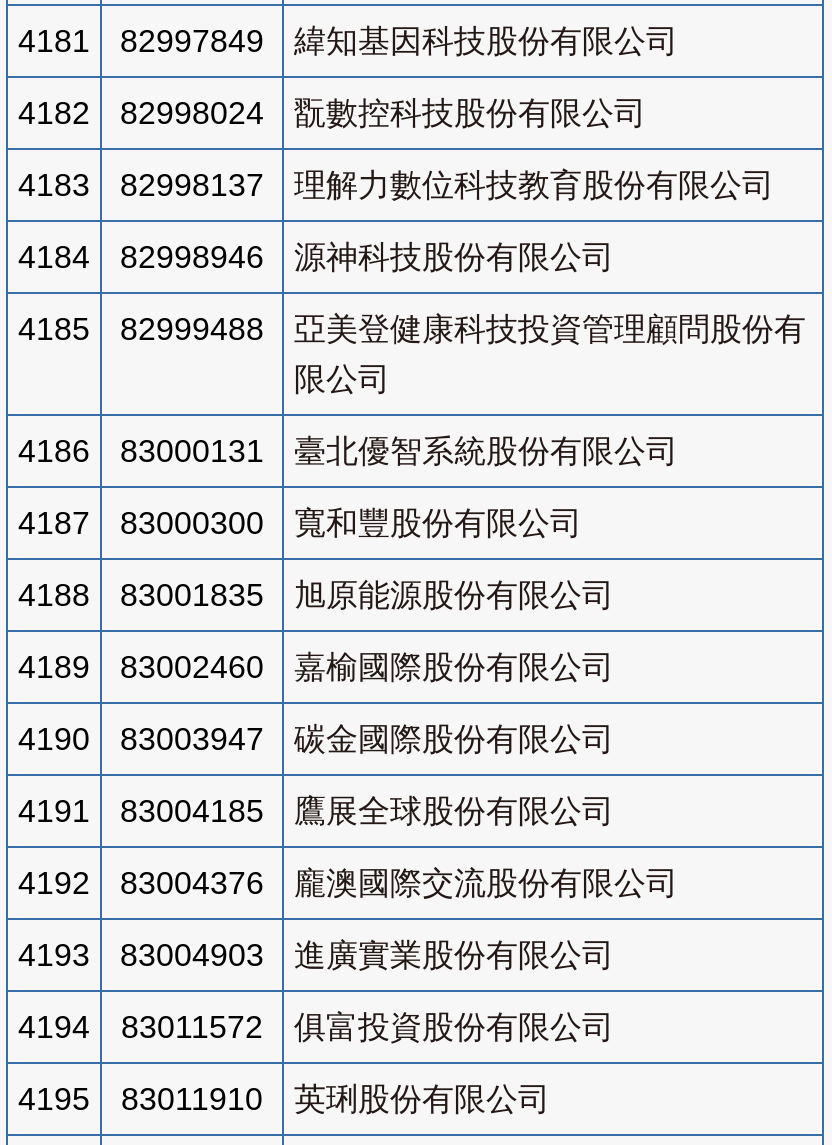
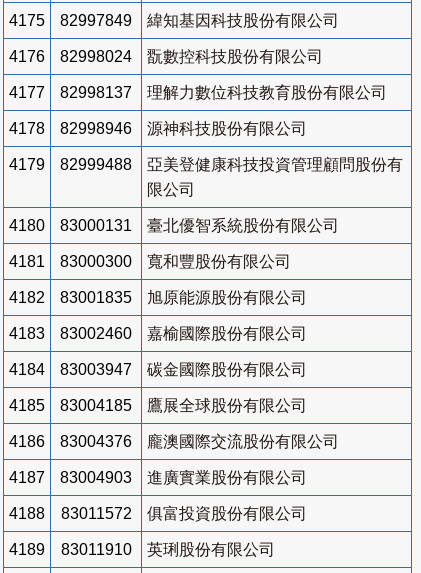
- 4181 82997849 緯知基因科技股份有限公司
+ 4175 82997849 緯知基因科技股份有限公司

- 4182 82998024 翫數控科技股份有限公司
+ 4176 82998024 翫數控科技股份有限公司

- 4183 82998137 理解力數位科技教育股份有限公司
+ 4177 82998137 理解力數位科技教育股份有限公司

- 4184 82998946 源神科技股份有限公司
+ 4178 82998946 源神科技股份有限公司

- 4185 82999488 亞美登健康科技投資管理顧問股份有
+ 4179 82999488 亞美登健康科技投資管理顧問股份有

- 4186 83000131 臺北優智系統股份有限公司
+ 4180 83000131 臺北優智系統股份有限公司

- 4187 83000300 寬和豐股份有限公司
+ 4181 83000300 寬和豐股份有限公司

- 4188 83001835 旭原能源股份有限公司
+ 4182 83001835 旭原能源股份有限公司

- 4189 83002460 嘉榆國際股份有限公司
+ 4183 83002460 嘉榆國際股份有限公司

- 4190 83003947 碳金國際股份有限公司
+ 4184 83003947 碳金國際股份有限公司

- 4191 83004185 鷹展全球股份有限公司
+ 4185 83004185 鷹展全球股份有限公司

- 4192 83004376 龐澳國際交流股份有限公司
+ 4186 83004376 龐澳國際交流股份有限公司

- 4193 83004903 進廣實業股份有限公司
+ 4187 83004903 進廣實業股份有限公司

- 4194 83011572 俱富投資股份有限公司
+ 4188 83011572 俱富投資股份有限公司

- 4195 83011910 英琍股份有限公司
+ 4189 83011910 英琍股份有限公司
